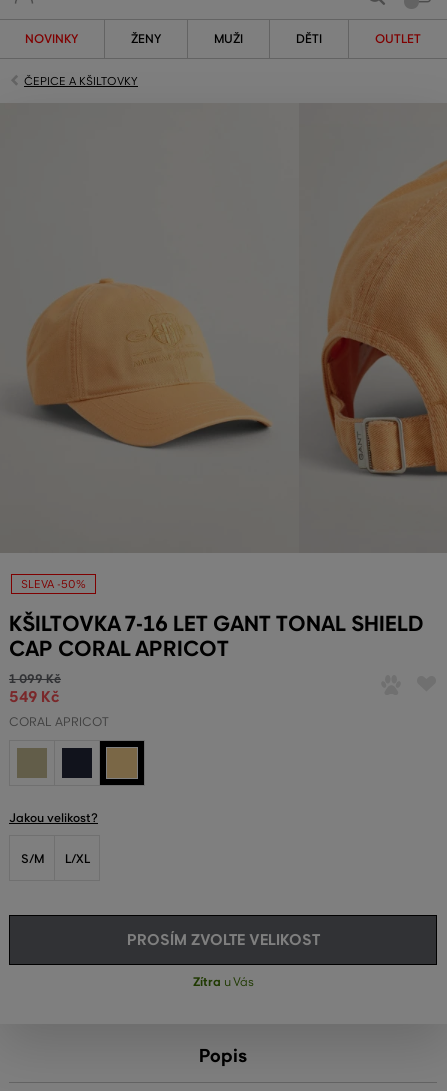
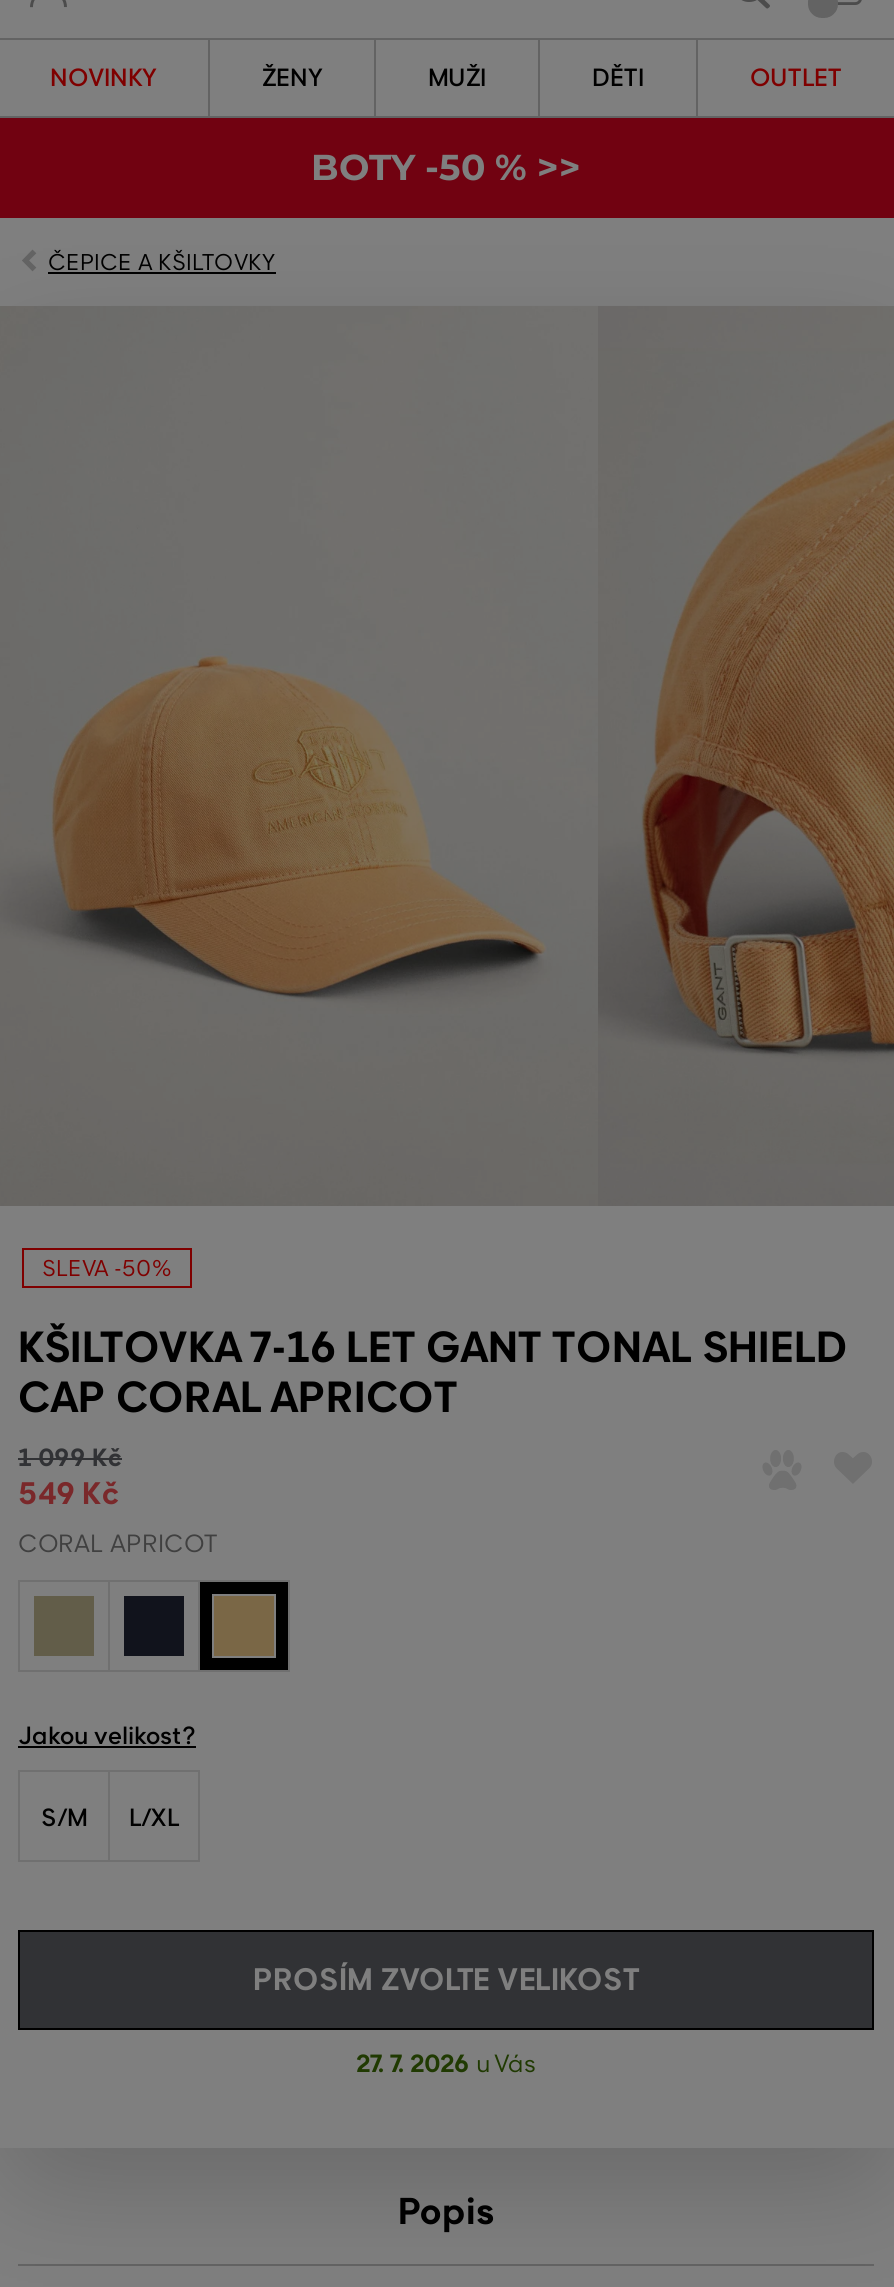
+ BOTY -50 % >>

- Zítra u Vás
+ 27. 7. 2026 u Vás
